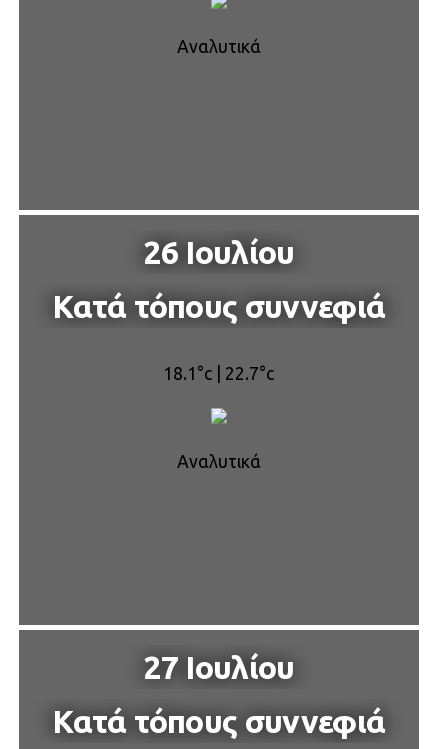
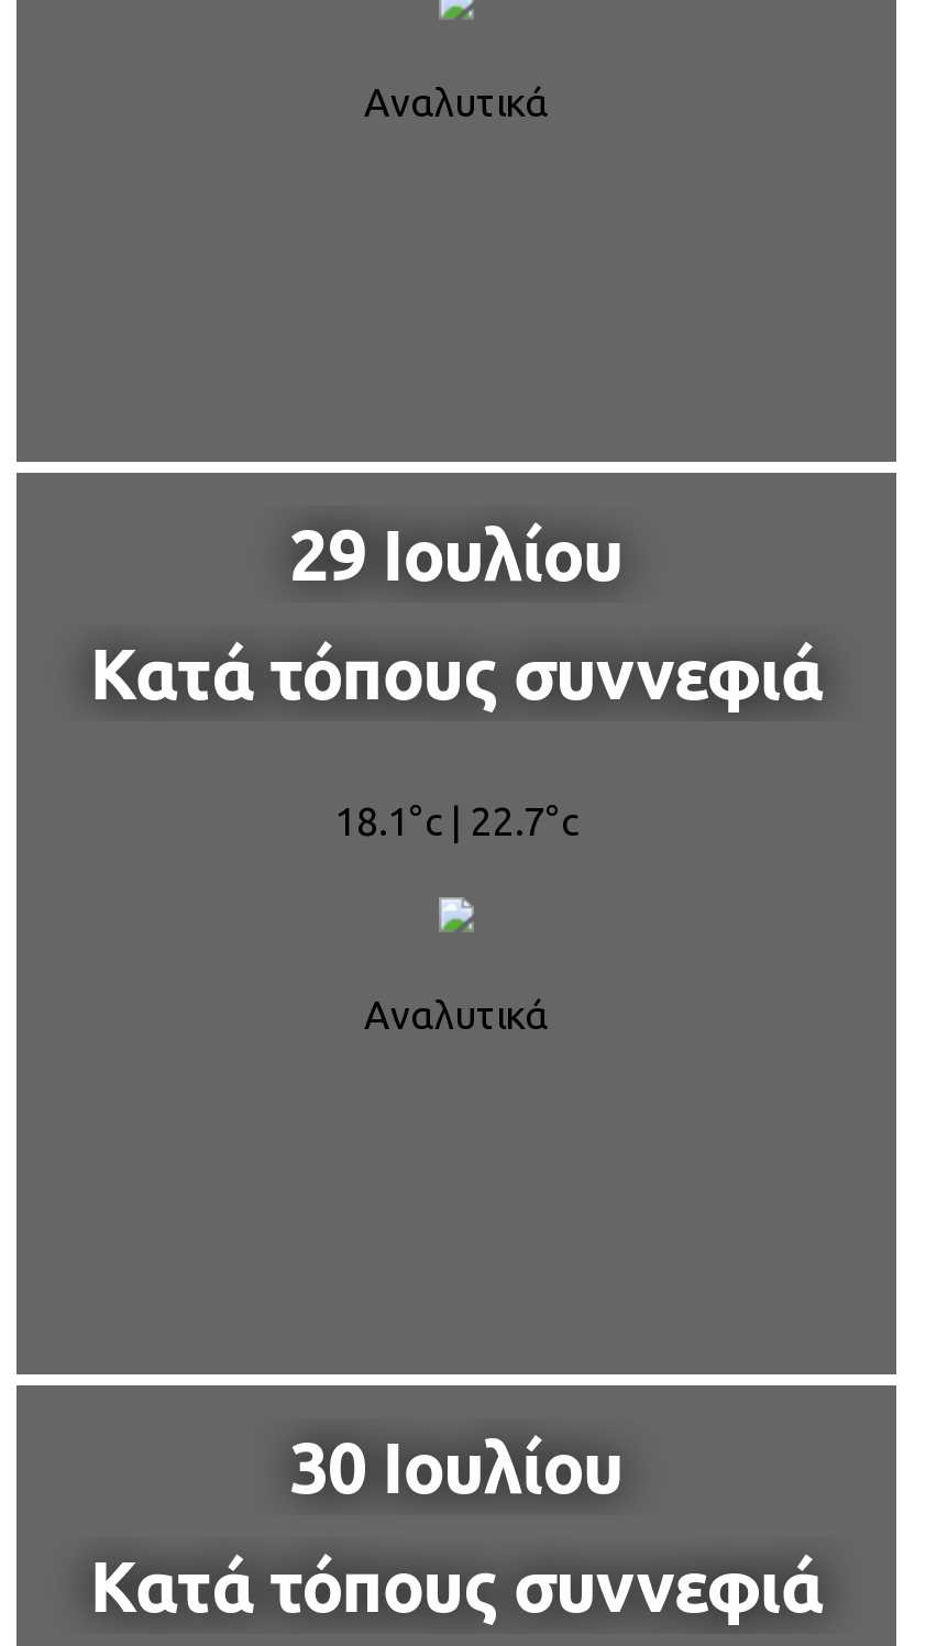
- 26 Ιουλίου
+ 29 Ιουλίου

- 27 Ιουλίου
+ 30 Ιουλίου
